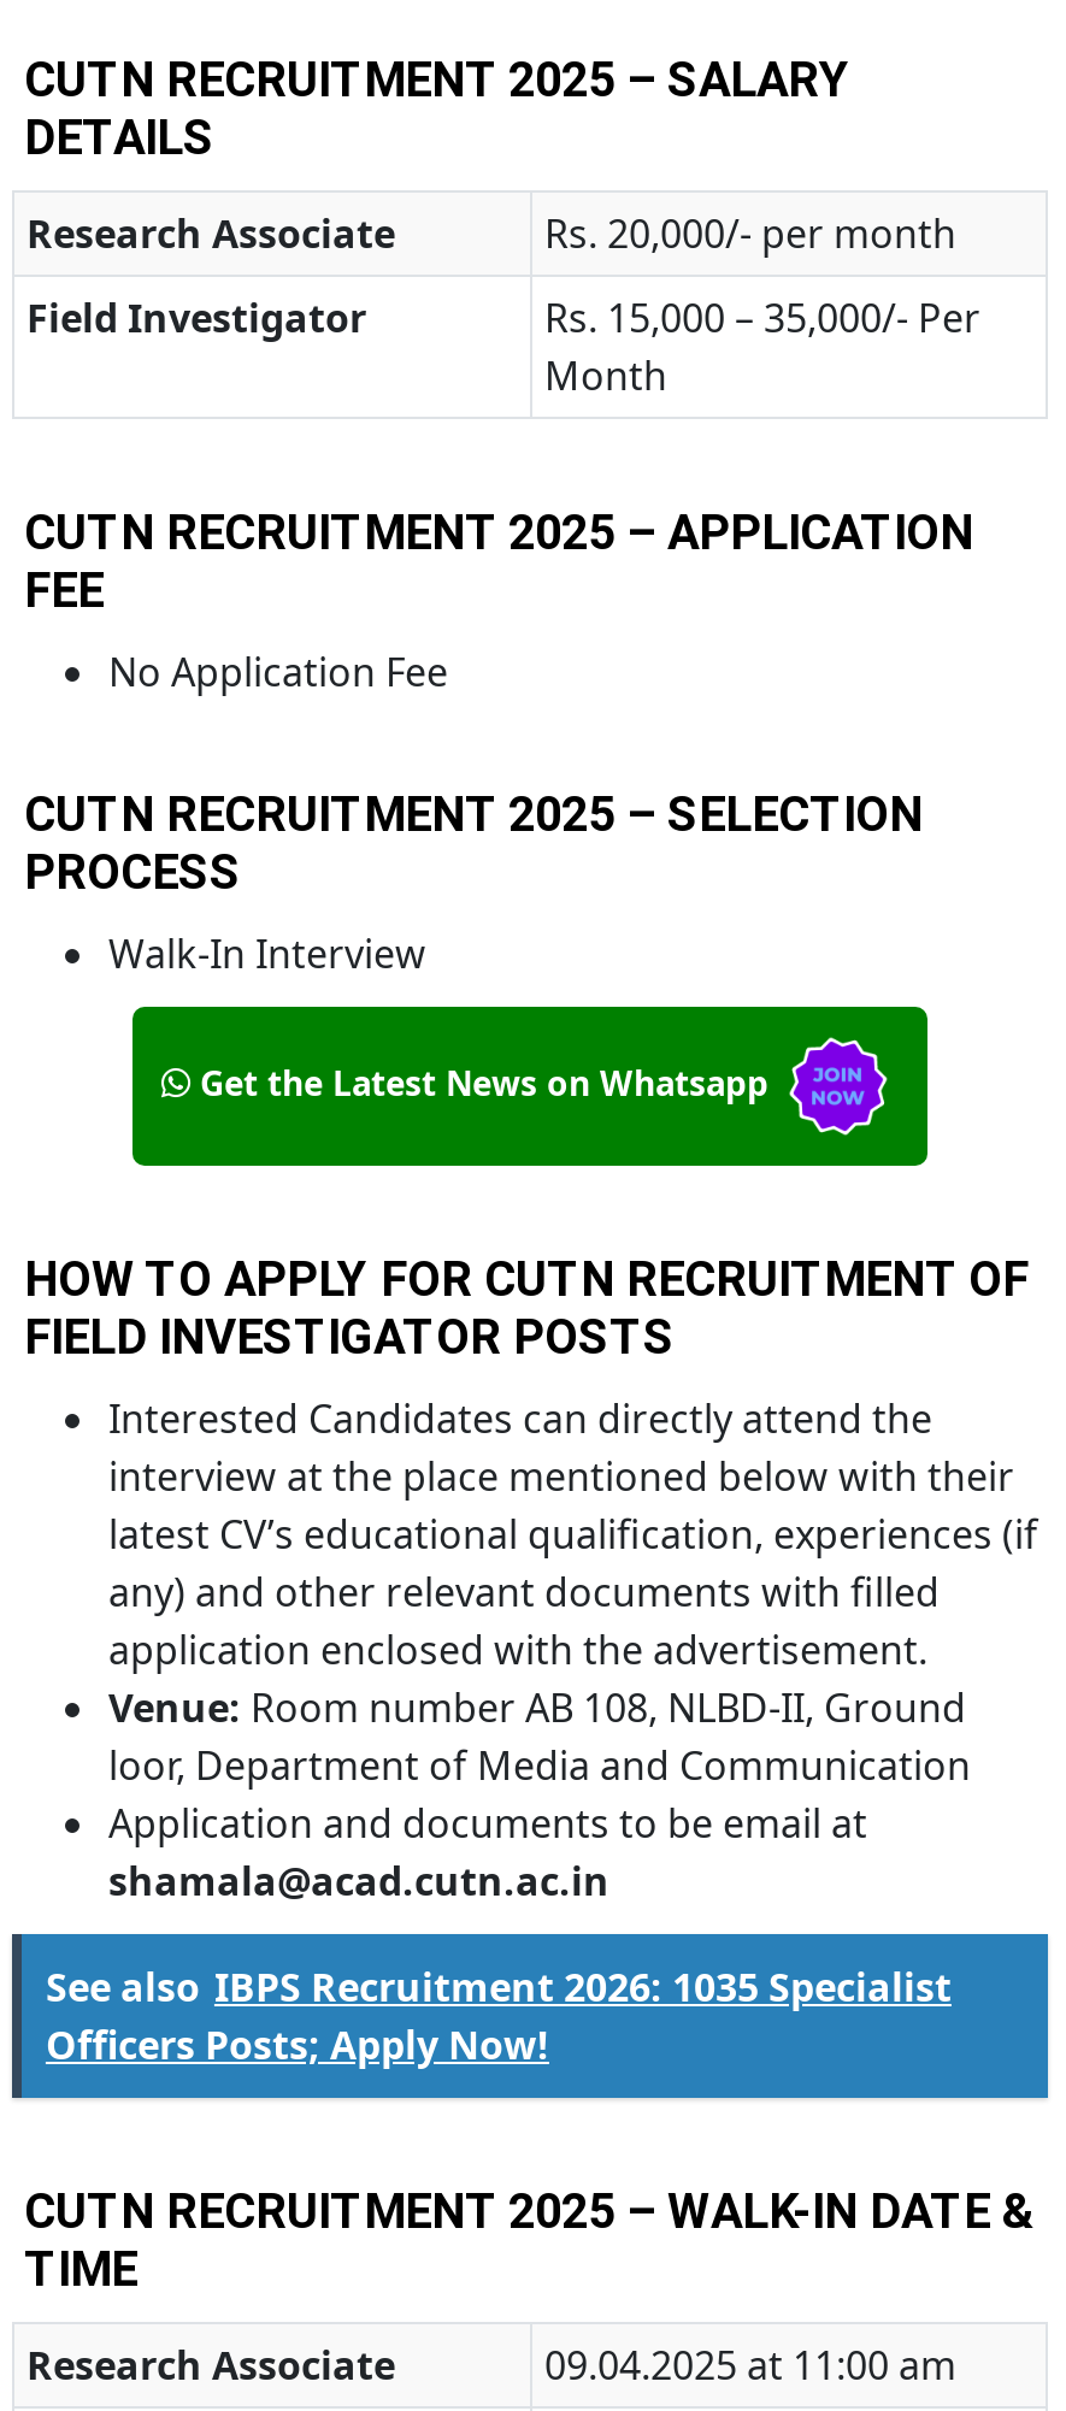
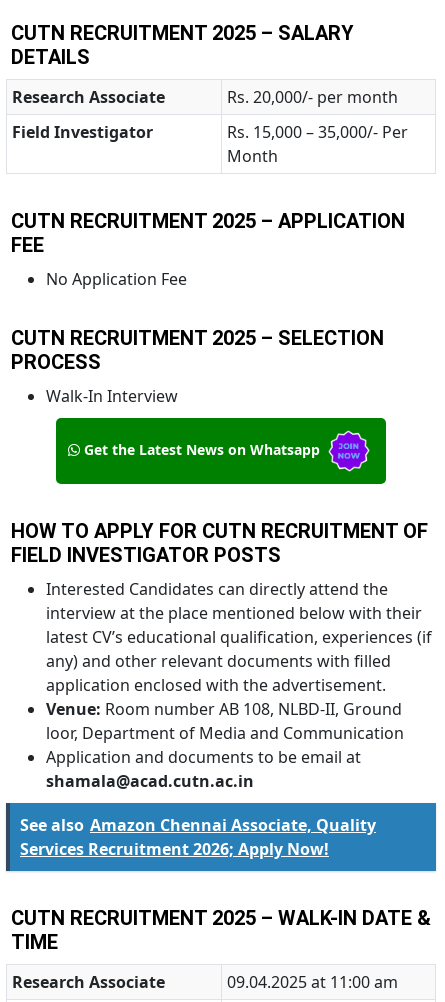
- See also IBPS Recruitment 2026: 1035 Specialist
- Officers Posts; Apply Now!
+ See also Amazon Chennai Associate, Quality
+ Services Recruitment 2026; Apply Now!
